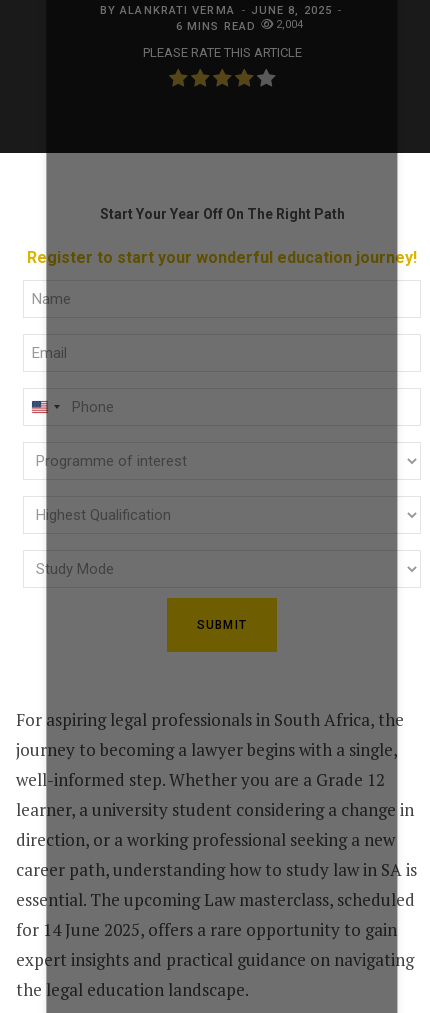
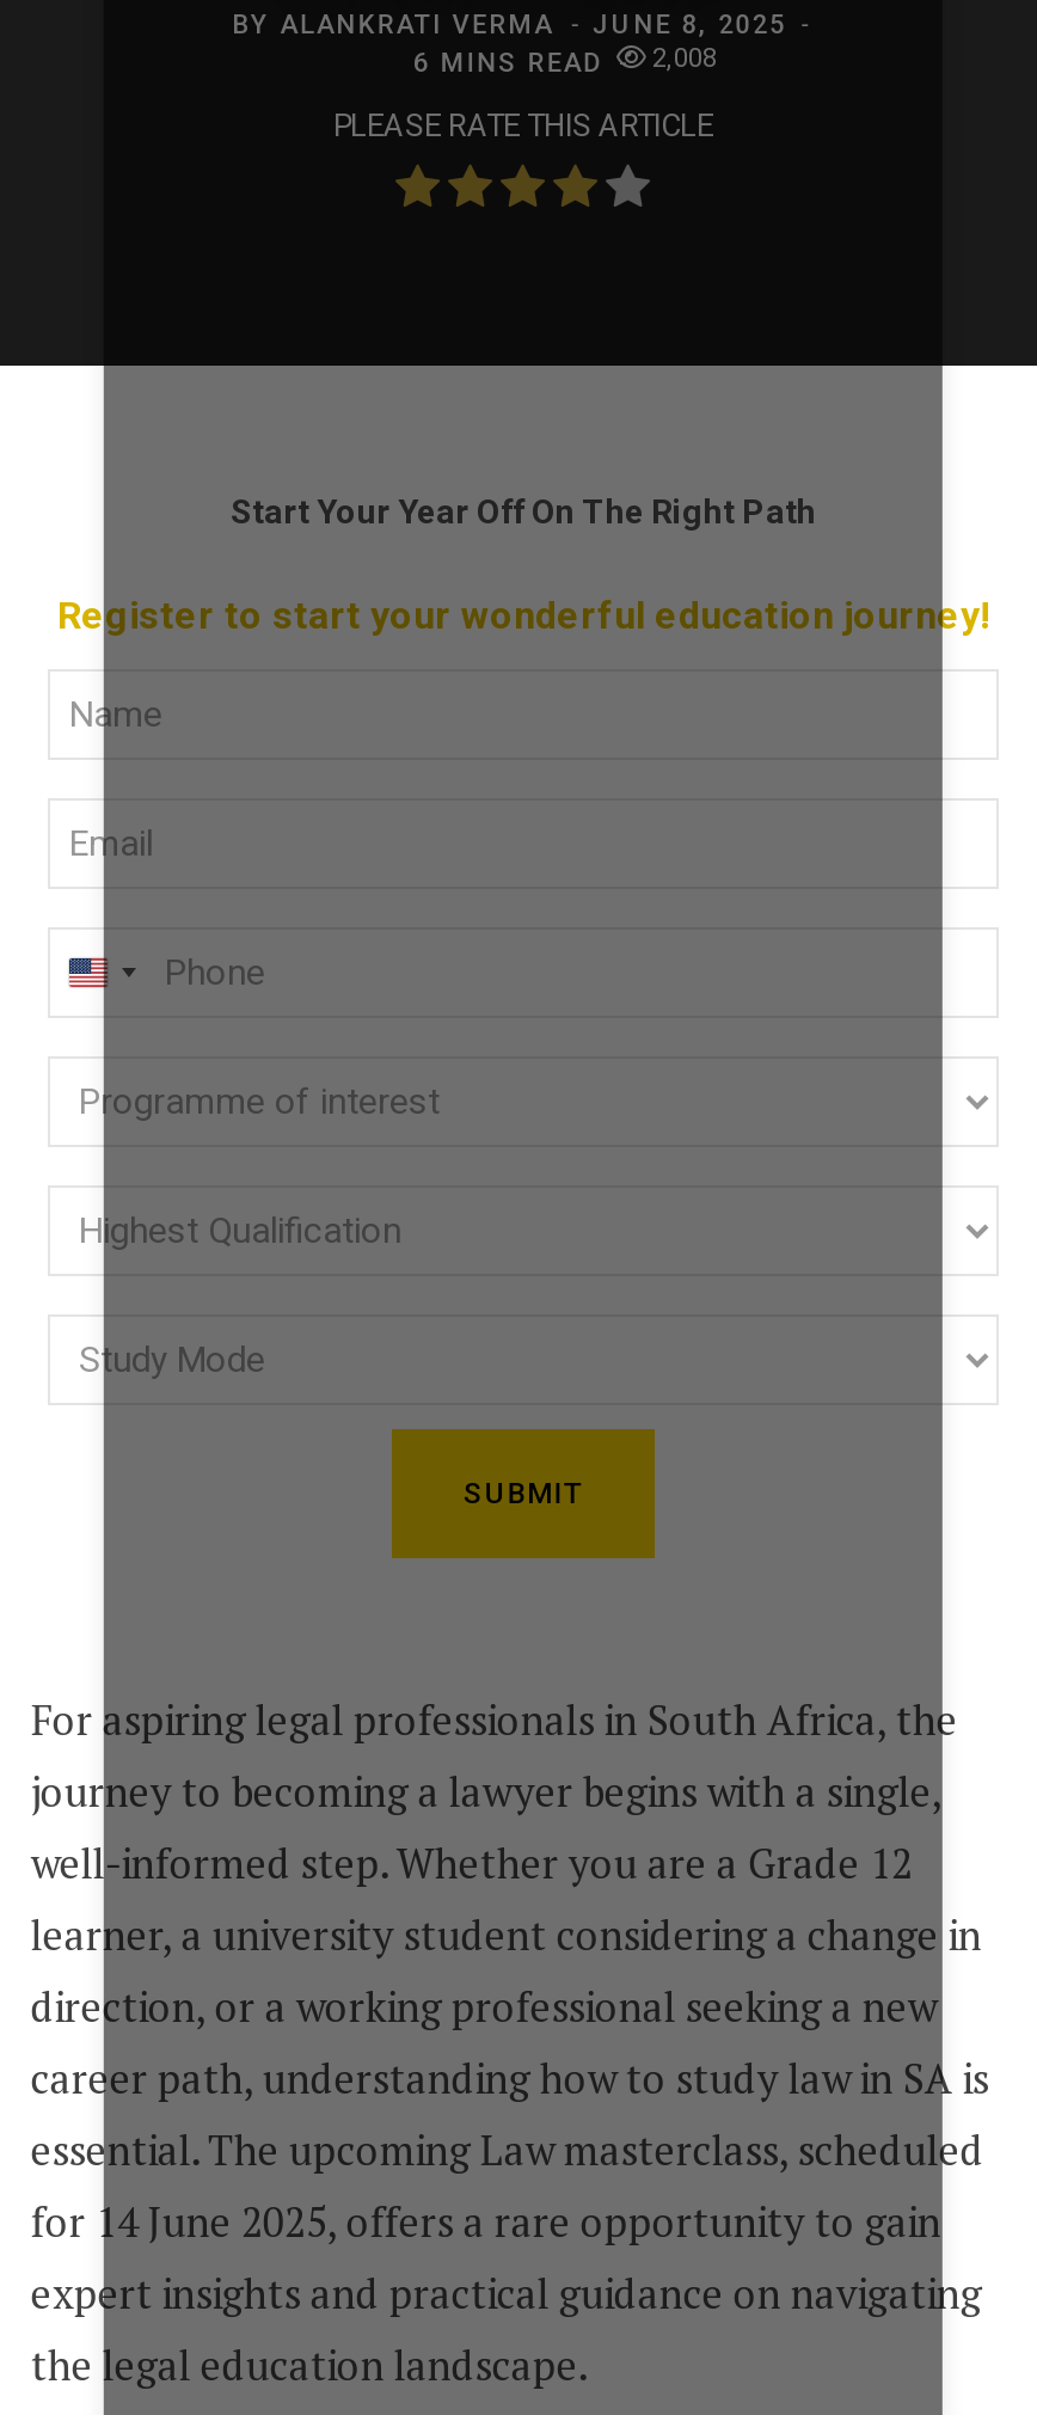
- 6 MINS READ 2,004
+ 6 MINS READ 2,008
